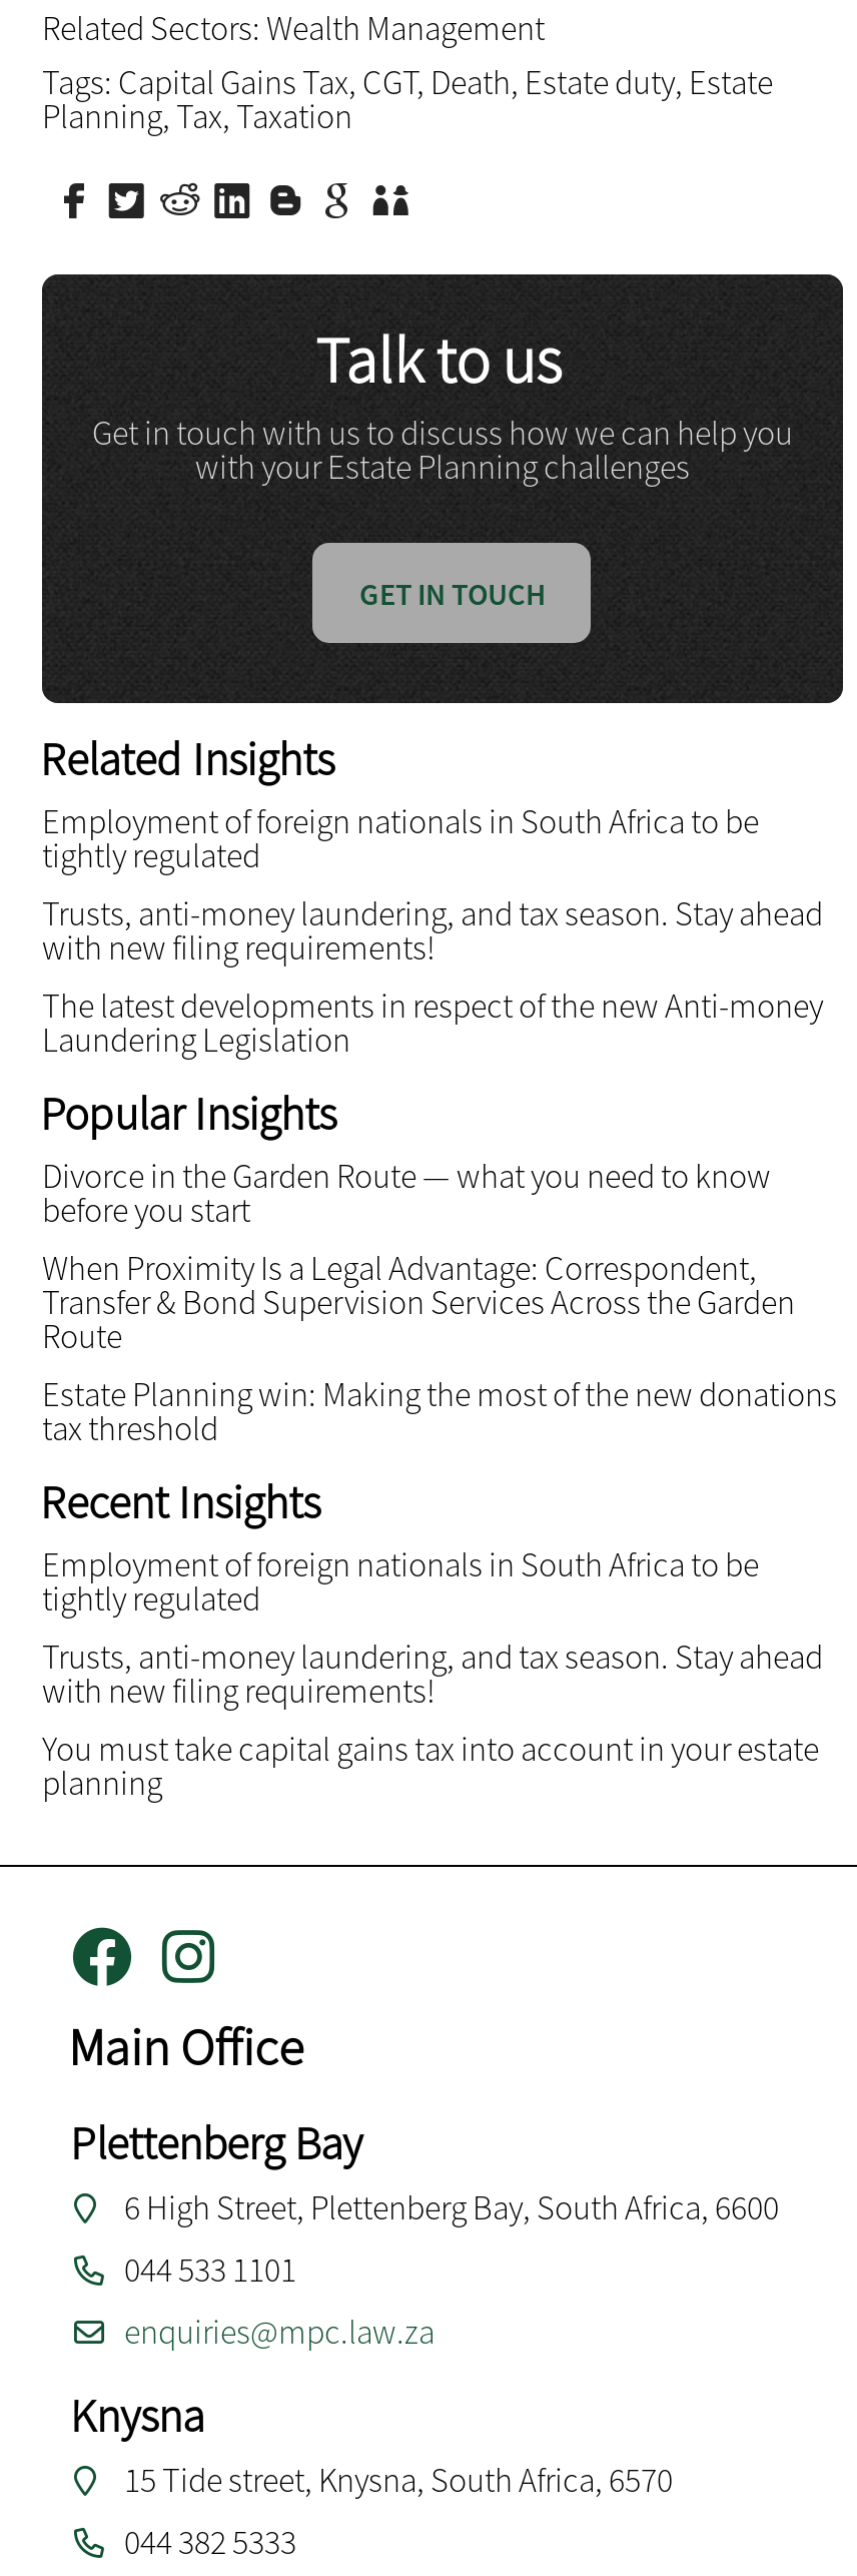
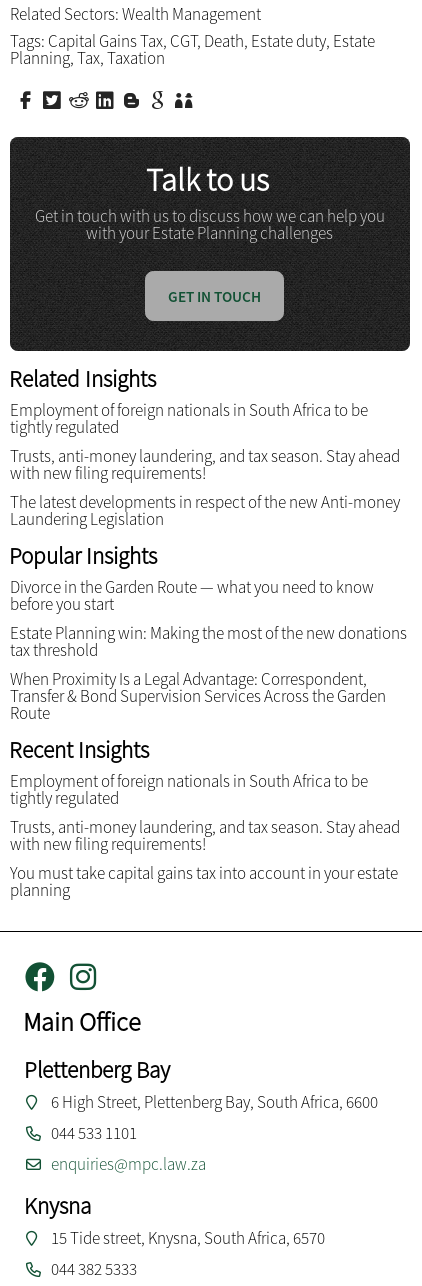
moved down: When Proximity Is a Legal Advantage: Correspondent, | Transfer & Bond Supervision Services Across the Garden | Route

moved up: Estate Planning win: Making the most of the new donations | tax threshold
